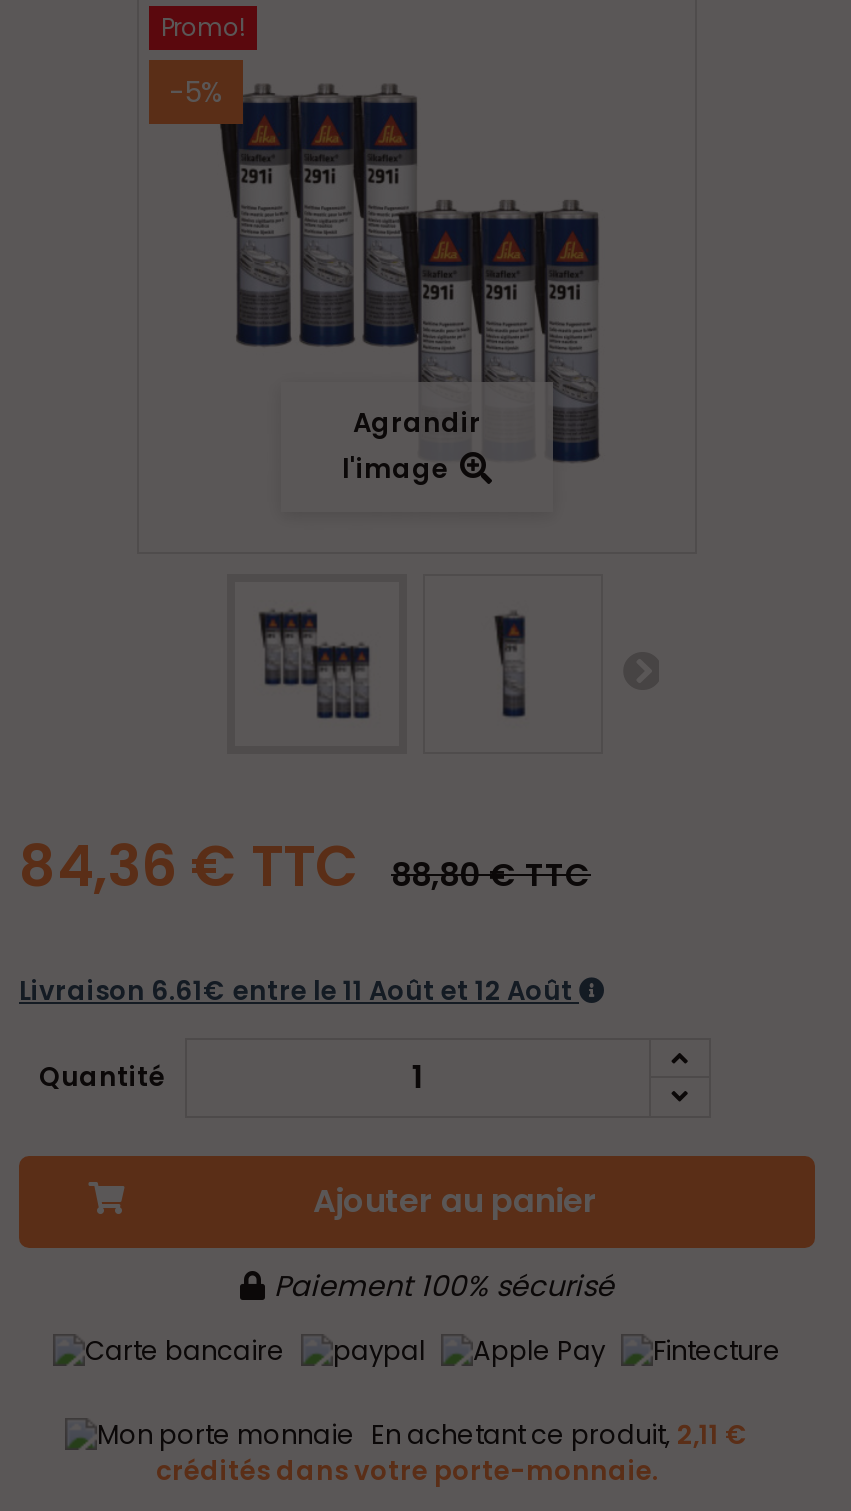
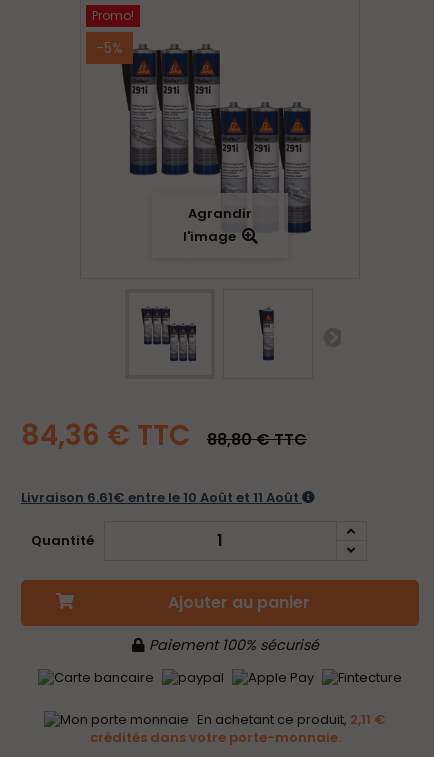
- Livraison 6.61€ entre le 11 Août et 12 Août
+ Livraison 6.61€ entre le 10 Août et 11 Août
